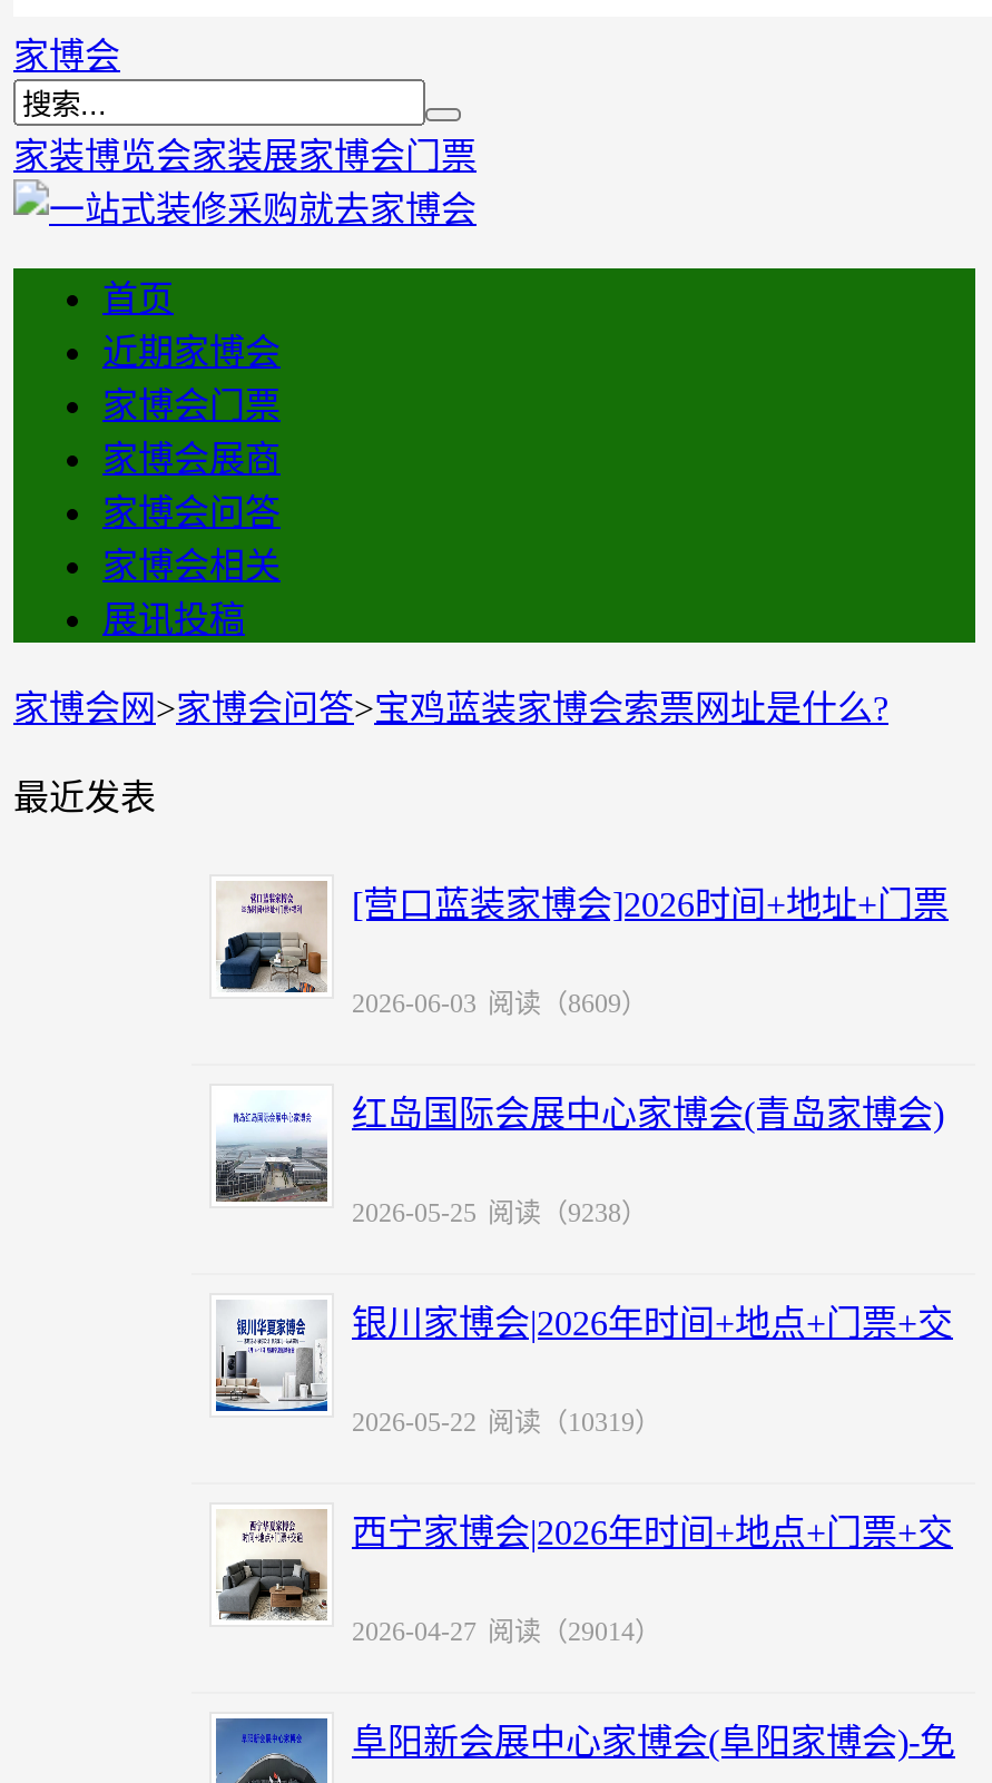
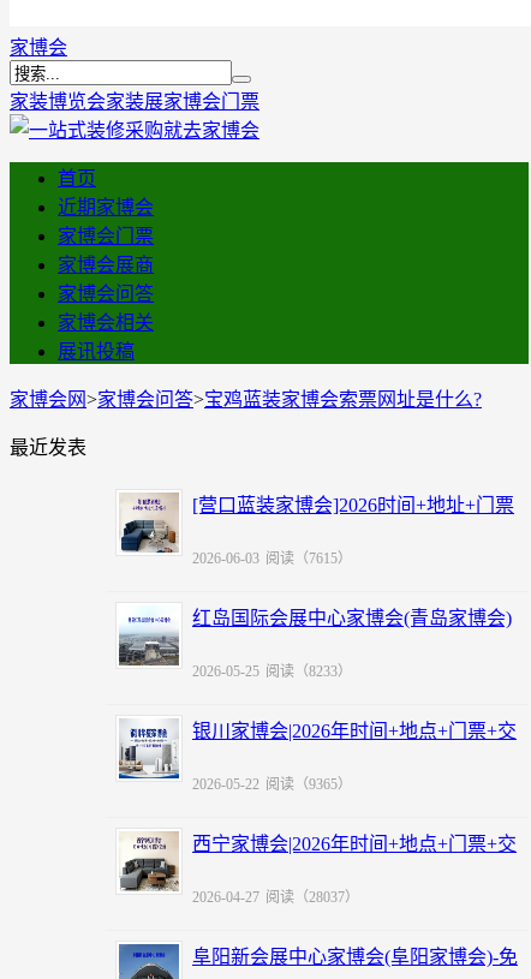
- 2026-06-03 阅读（8609）
+ 2026-06-03 阅读（7615）

- 2026-05-25 阅读（9238）
+ 2026-05-25 阅读（8233）

- 2026-05-22 阅读（10319）
+ 2026-05-22 阅读（9365）

- 2026-04-27 阅读（29014）
+ 2026-04-27 阅读（28037）
